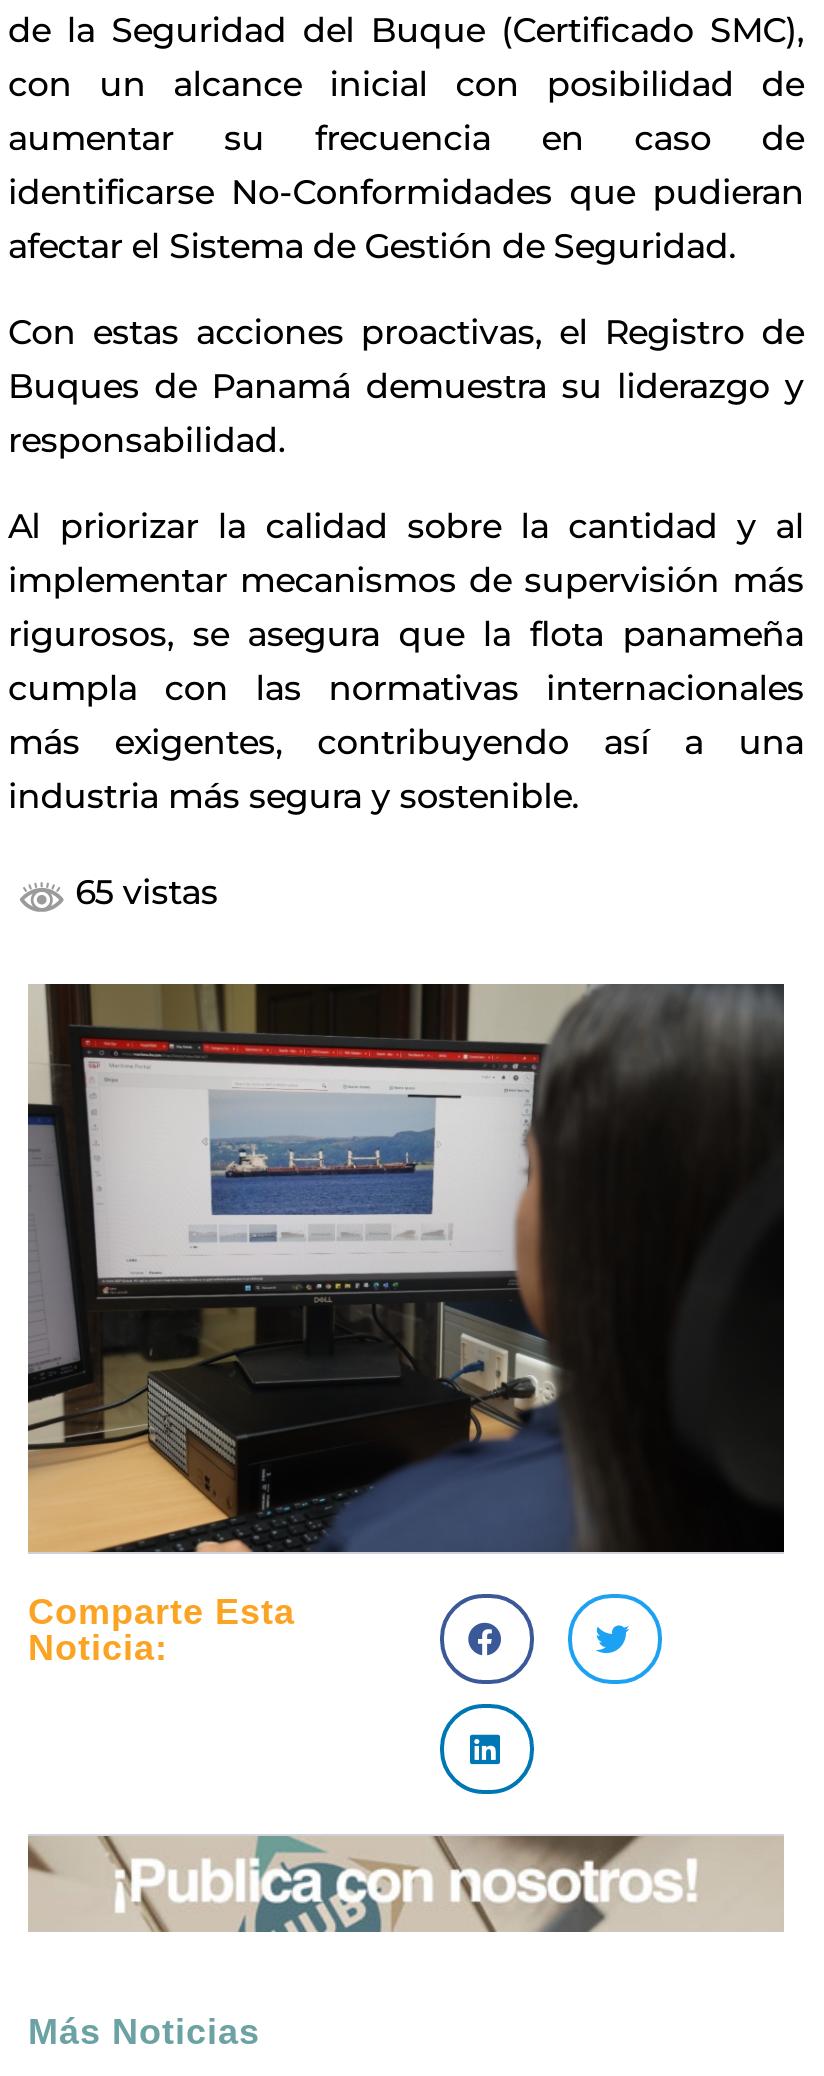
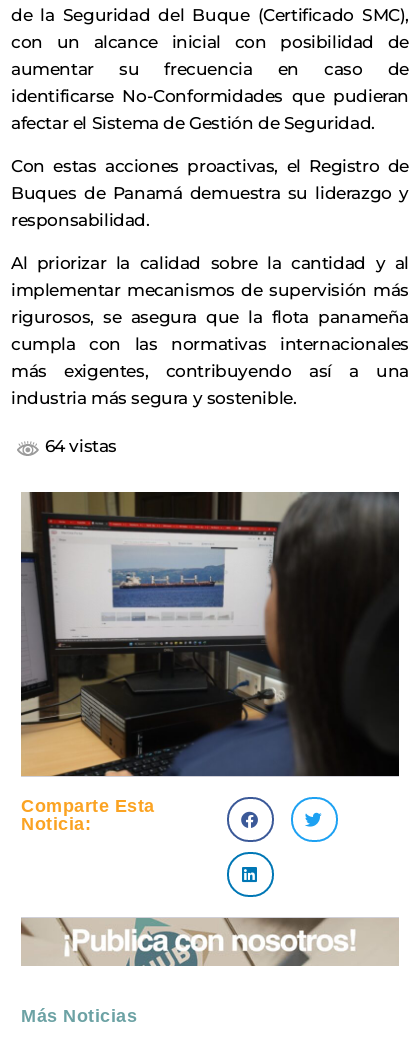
- 65 vistas
+ 64 vistas
